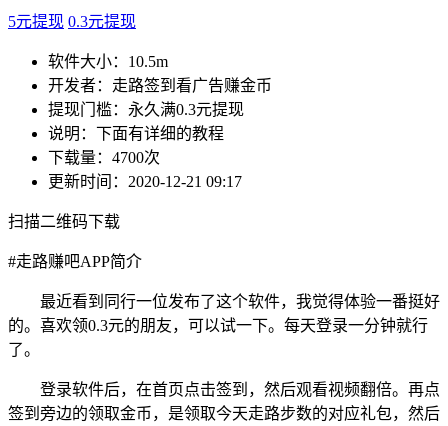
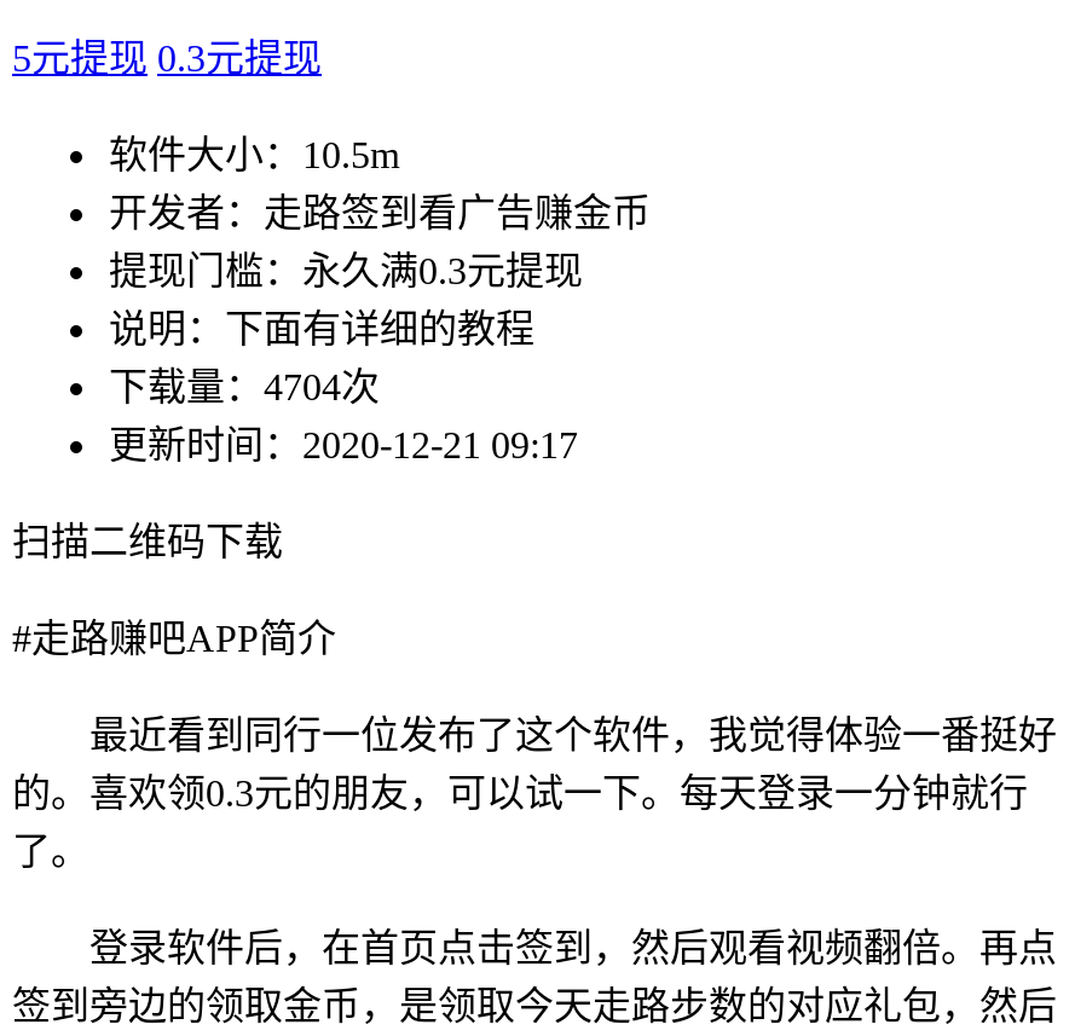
- 下载量：4700次
+ 下载量：4704次
